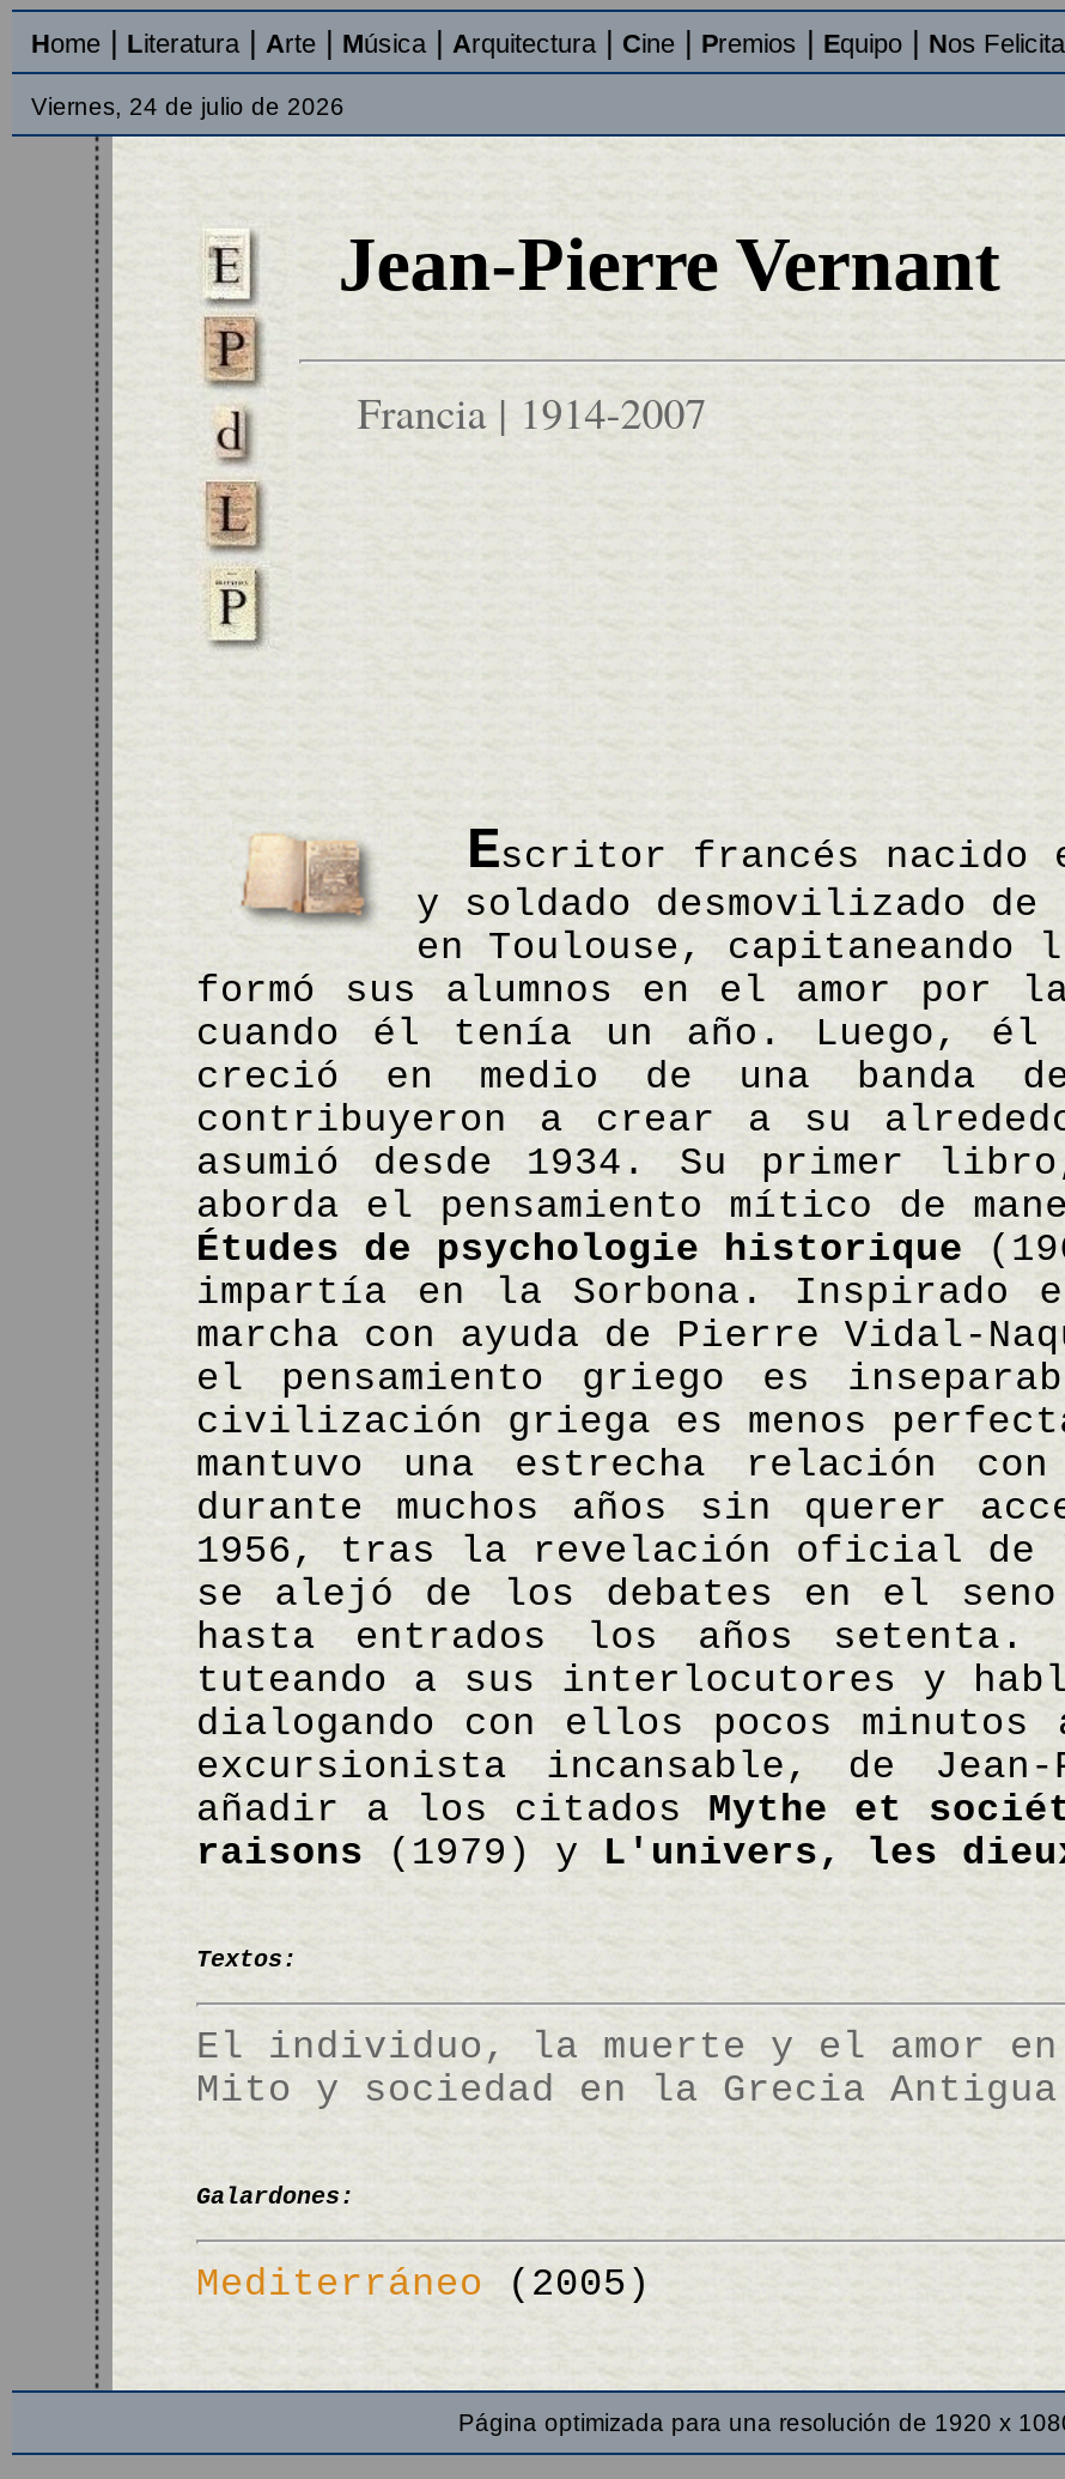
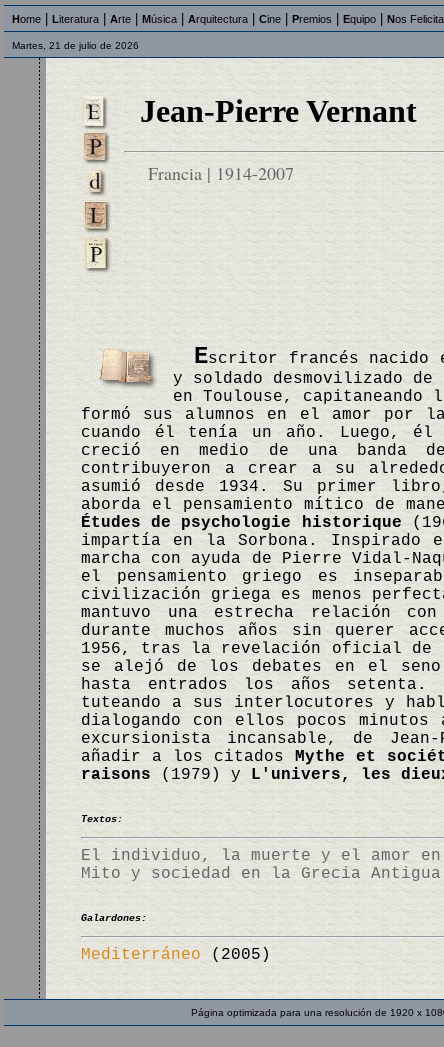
- Viernes, 24 de julio de 2026
+ Martes, 21 de julio de 2026
